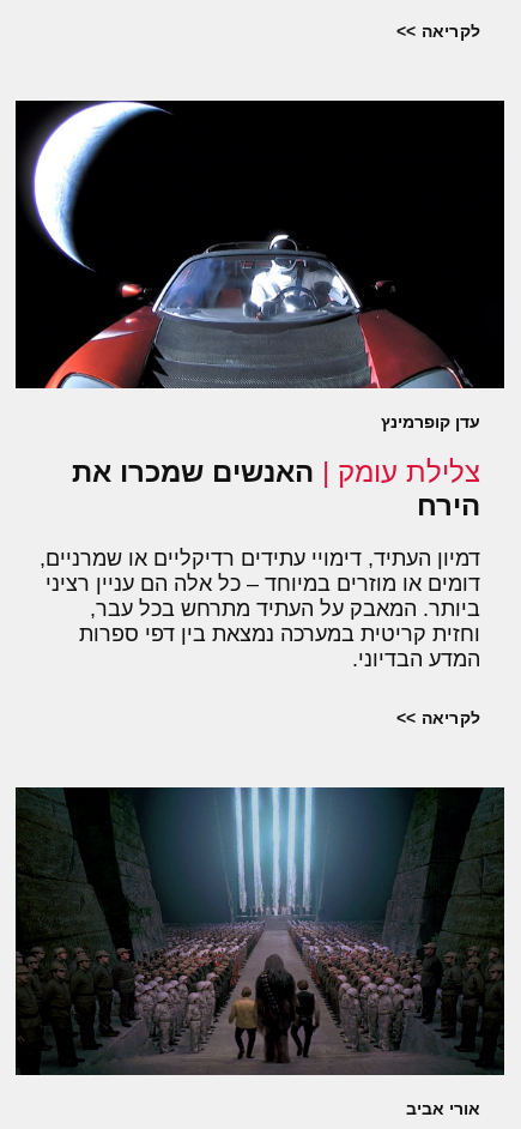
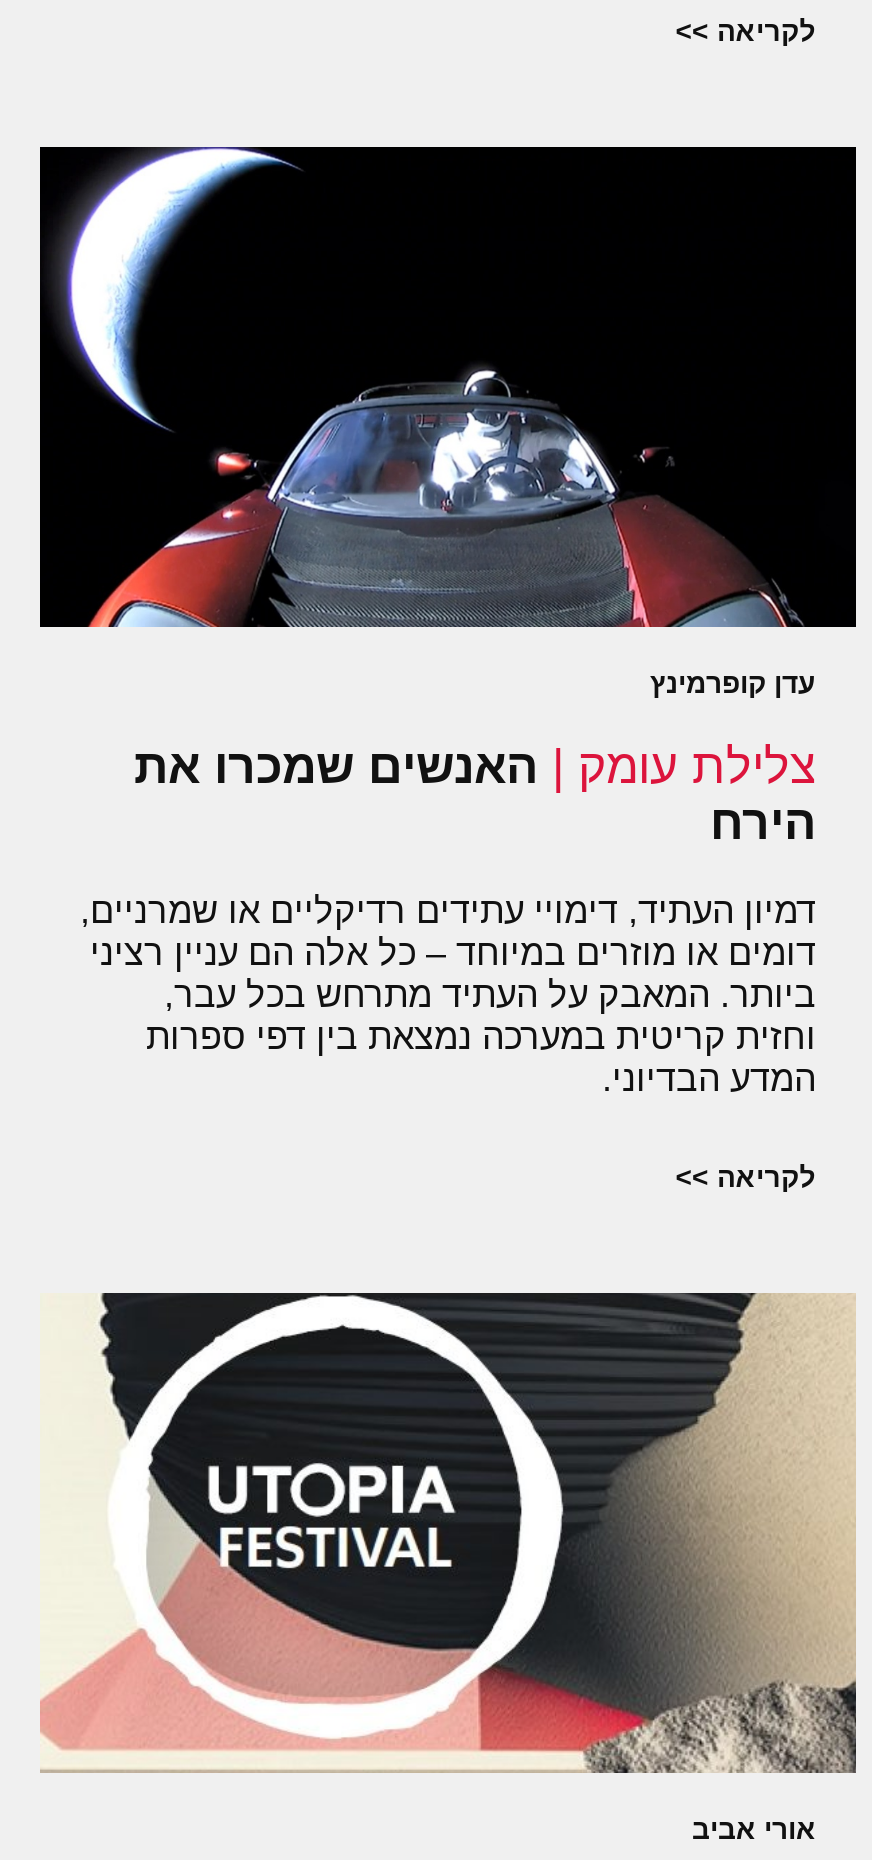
- [image]
+ [image]
